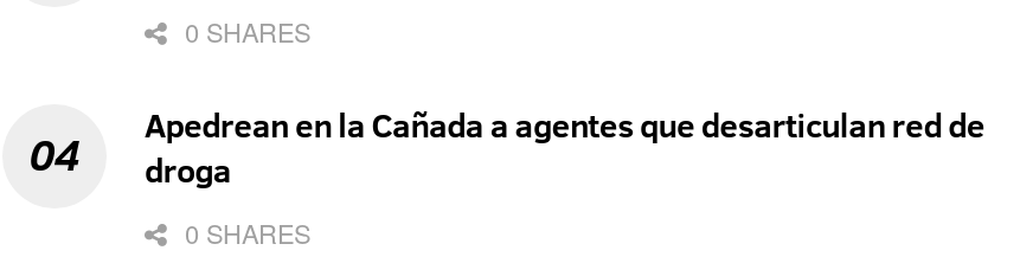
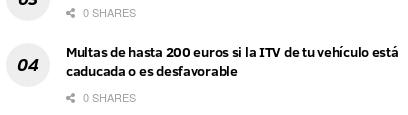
- Apedrean en la Cañada a agentes que desarticulan red de
- droga
+ Multas de hasta 200 euros si la ITV de tu vehículo está
+ caducada o es desfavorable
